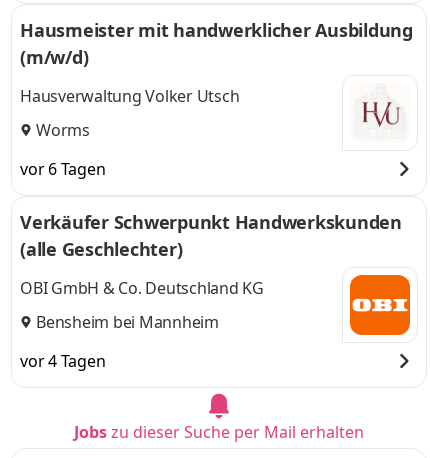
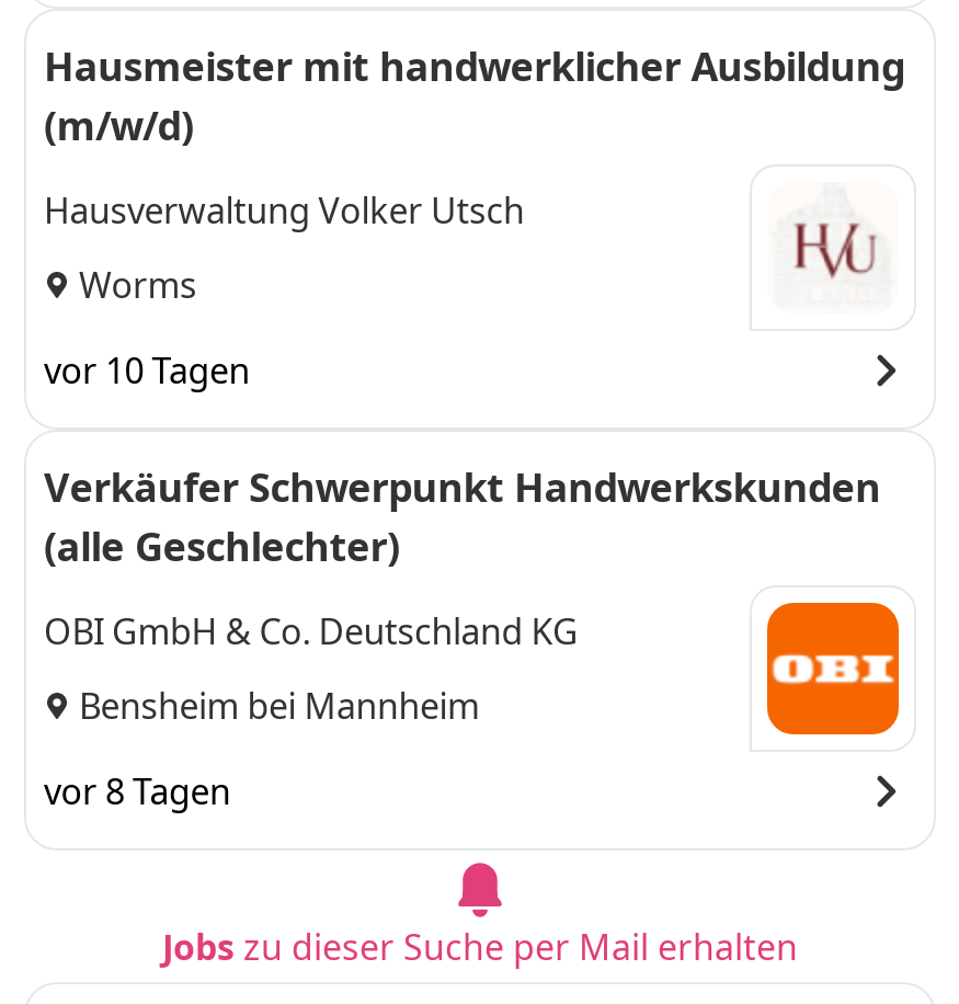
- vor 6 Tagen
+ vor 10 Tagen

- vor 4 Tagen
+ vor 8 Tagen
